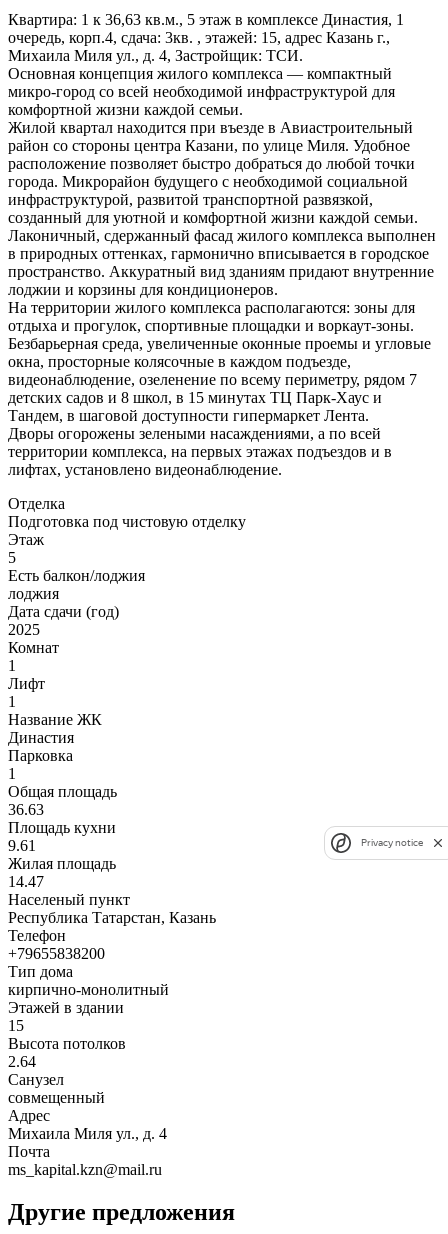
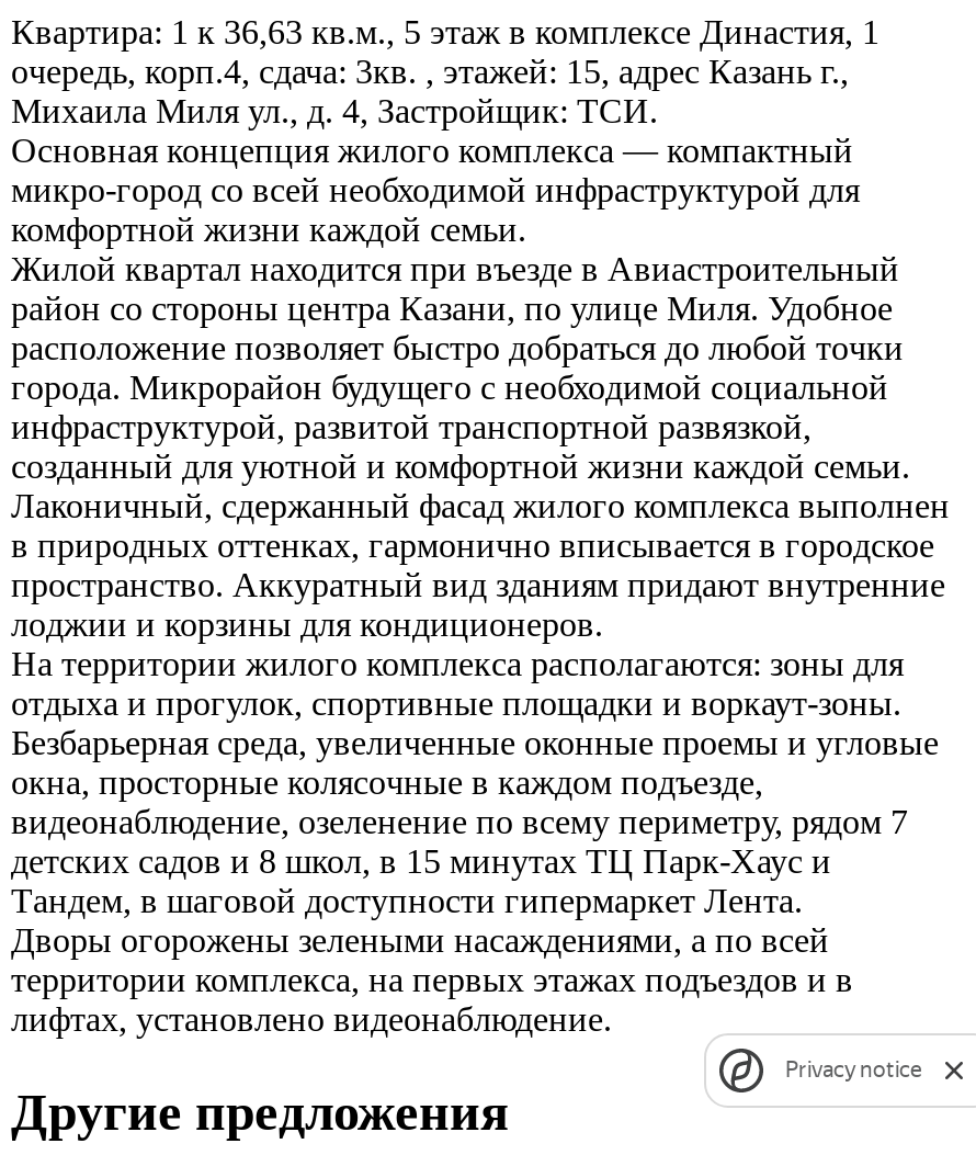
- Отделка
- Подготовка под чистовую отделку
- Этаж
- 5
- Есть балкон/лоджия
- лоджия
- Дата сдачи (год)
- 2025
- Комнат
- 1
- Лифт
- 1
- Название ЖК
- Династия
- Парковка
- 1
- Общая площадь
- 36.63
- Площадь кухни
- 9.61
- Жилая площадь
- 14.47
- Населеный пункт
- Республика Татарстан, Казань
- Телефон
- +79655838200
- Тип дома
- кирпично-монолитный
- Этажей в здании
- 15
- Высота потолков
- 2.64
- Санузел
- совмещенный
- Адрес
- Михаила Миля ул., д. 4
- Почта
- ms_kapital.kzn@mail.ru
